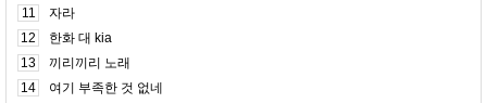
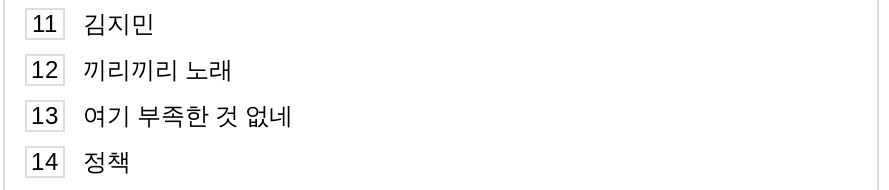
- 자라
+ 김지민

- 한화 대 kia

moved up: 끼리끼리 노래

moved up: 여기 부족한 것 없네

+ 정책
